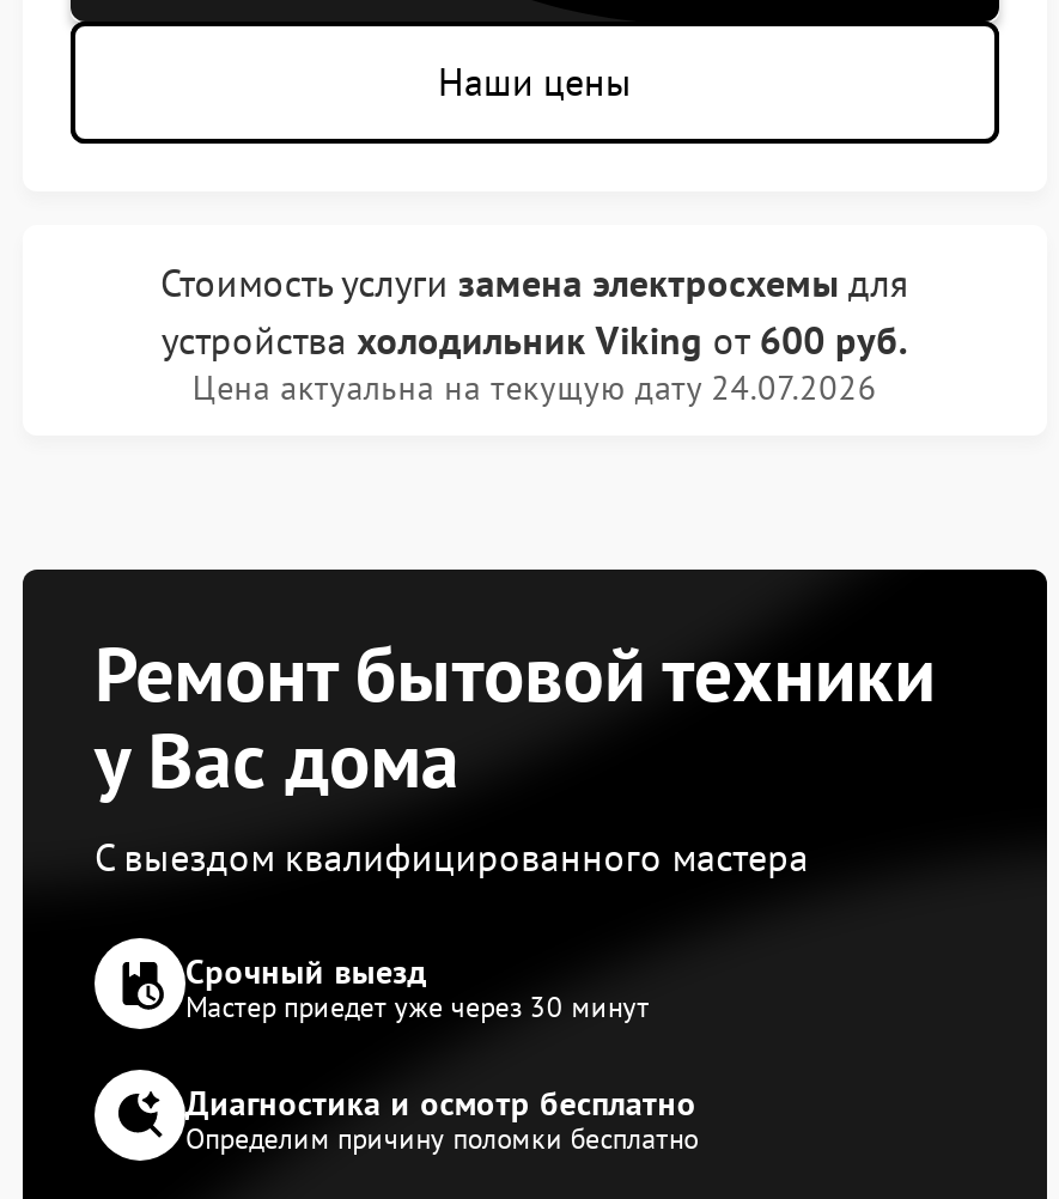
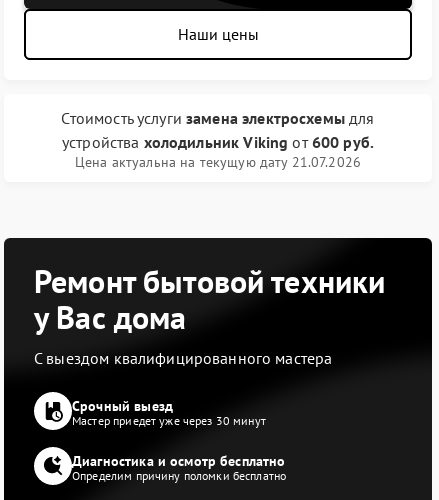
- Цена актуальна на текущую дату 24.07.2026
+ Цена актуальна на текущую дату 21.07.2026
